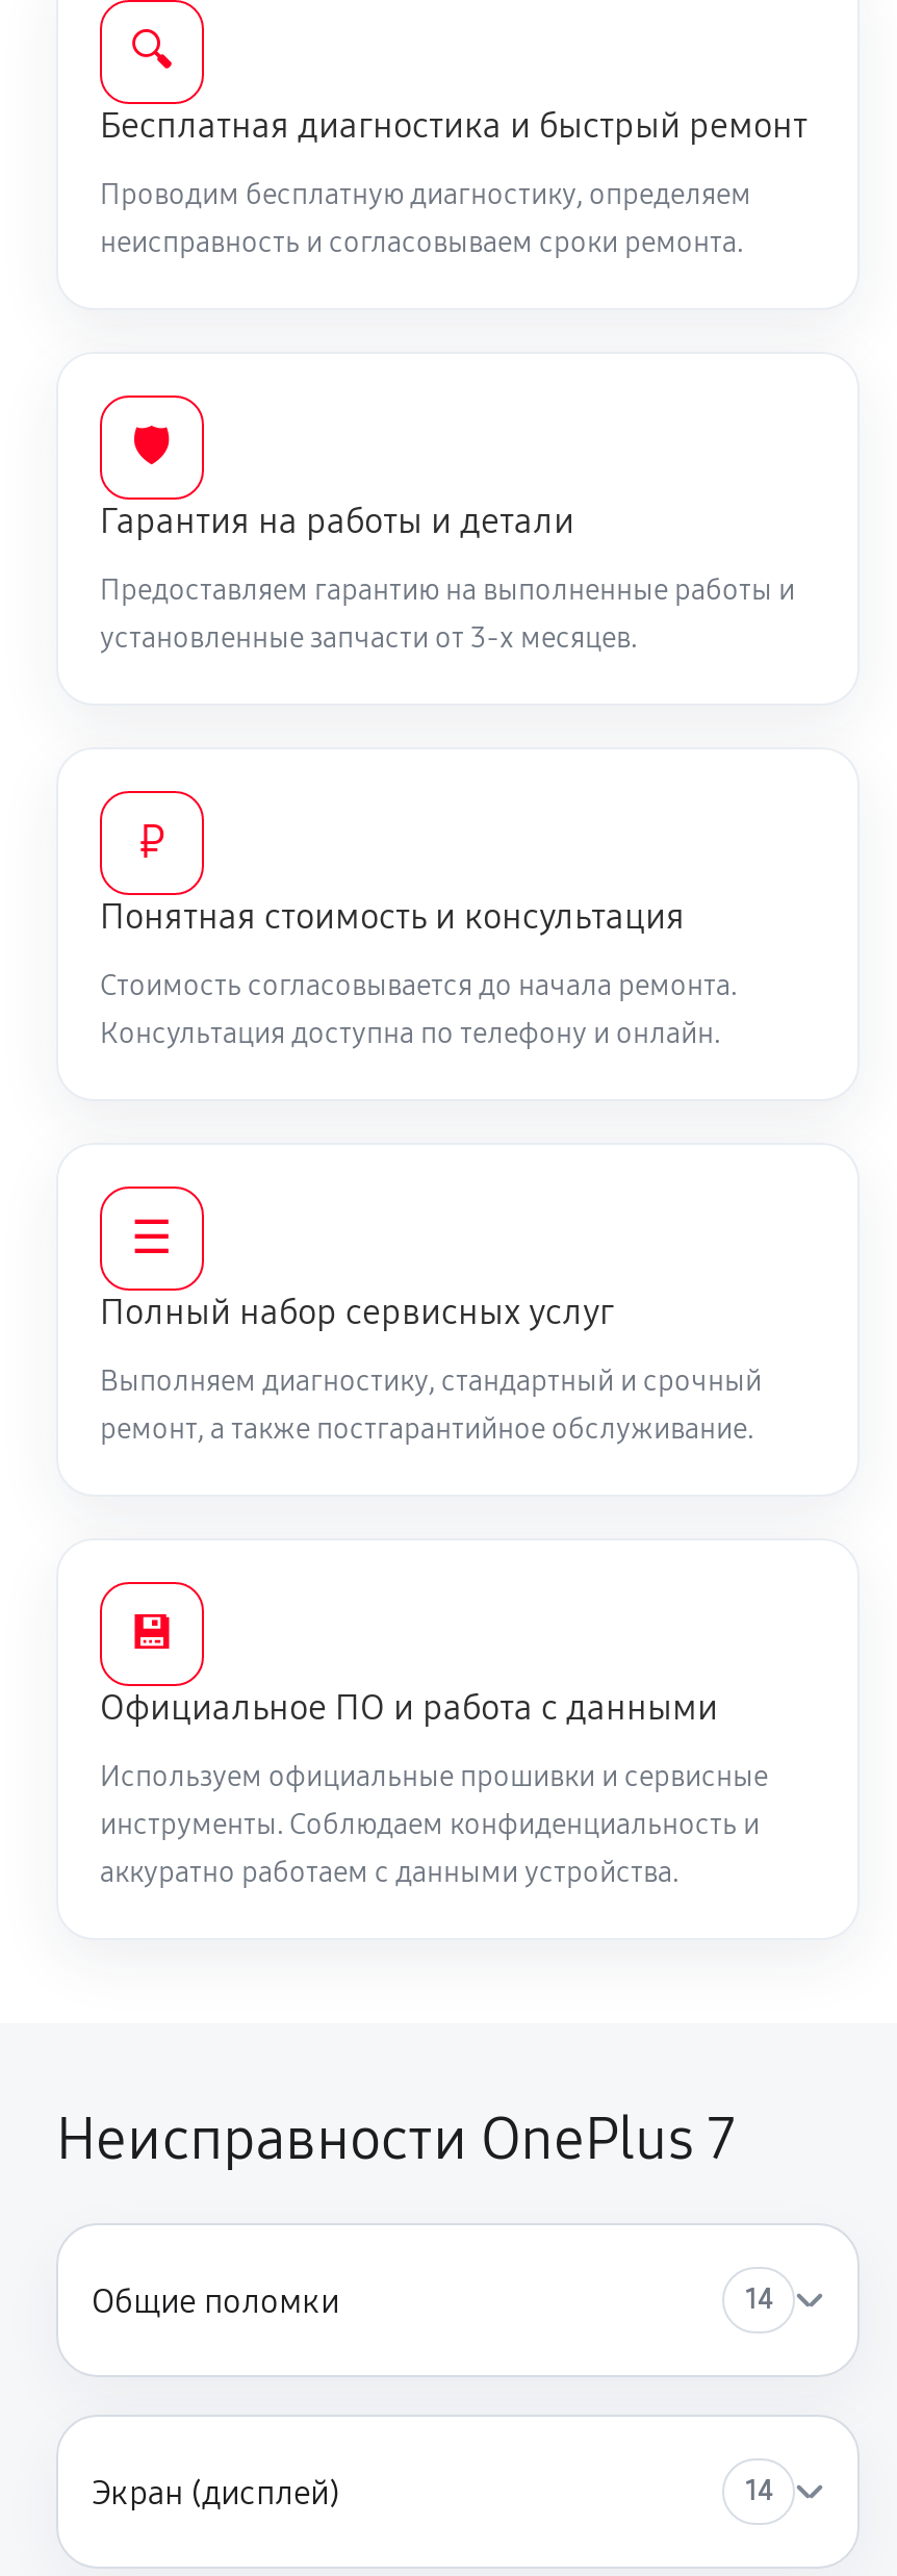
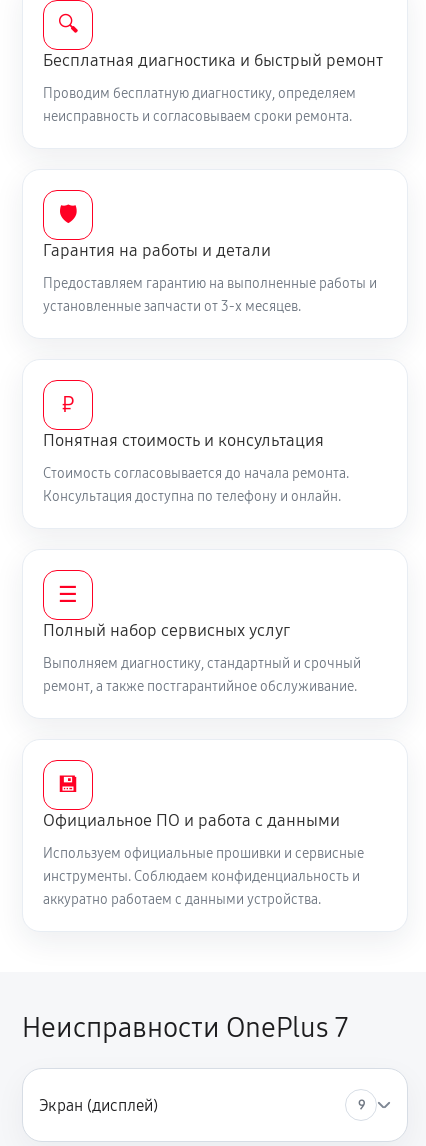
- Общие поломки
- 14

- 14
+ 9
